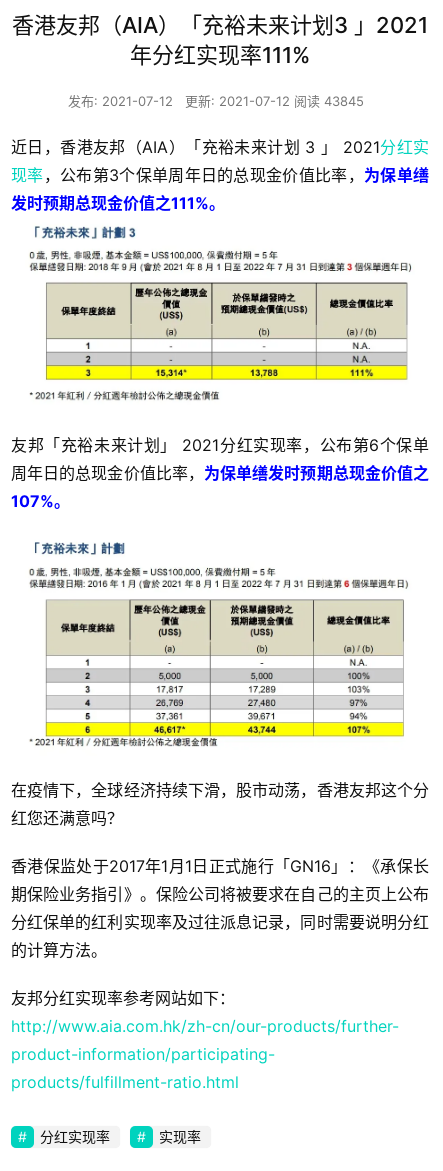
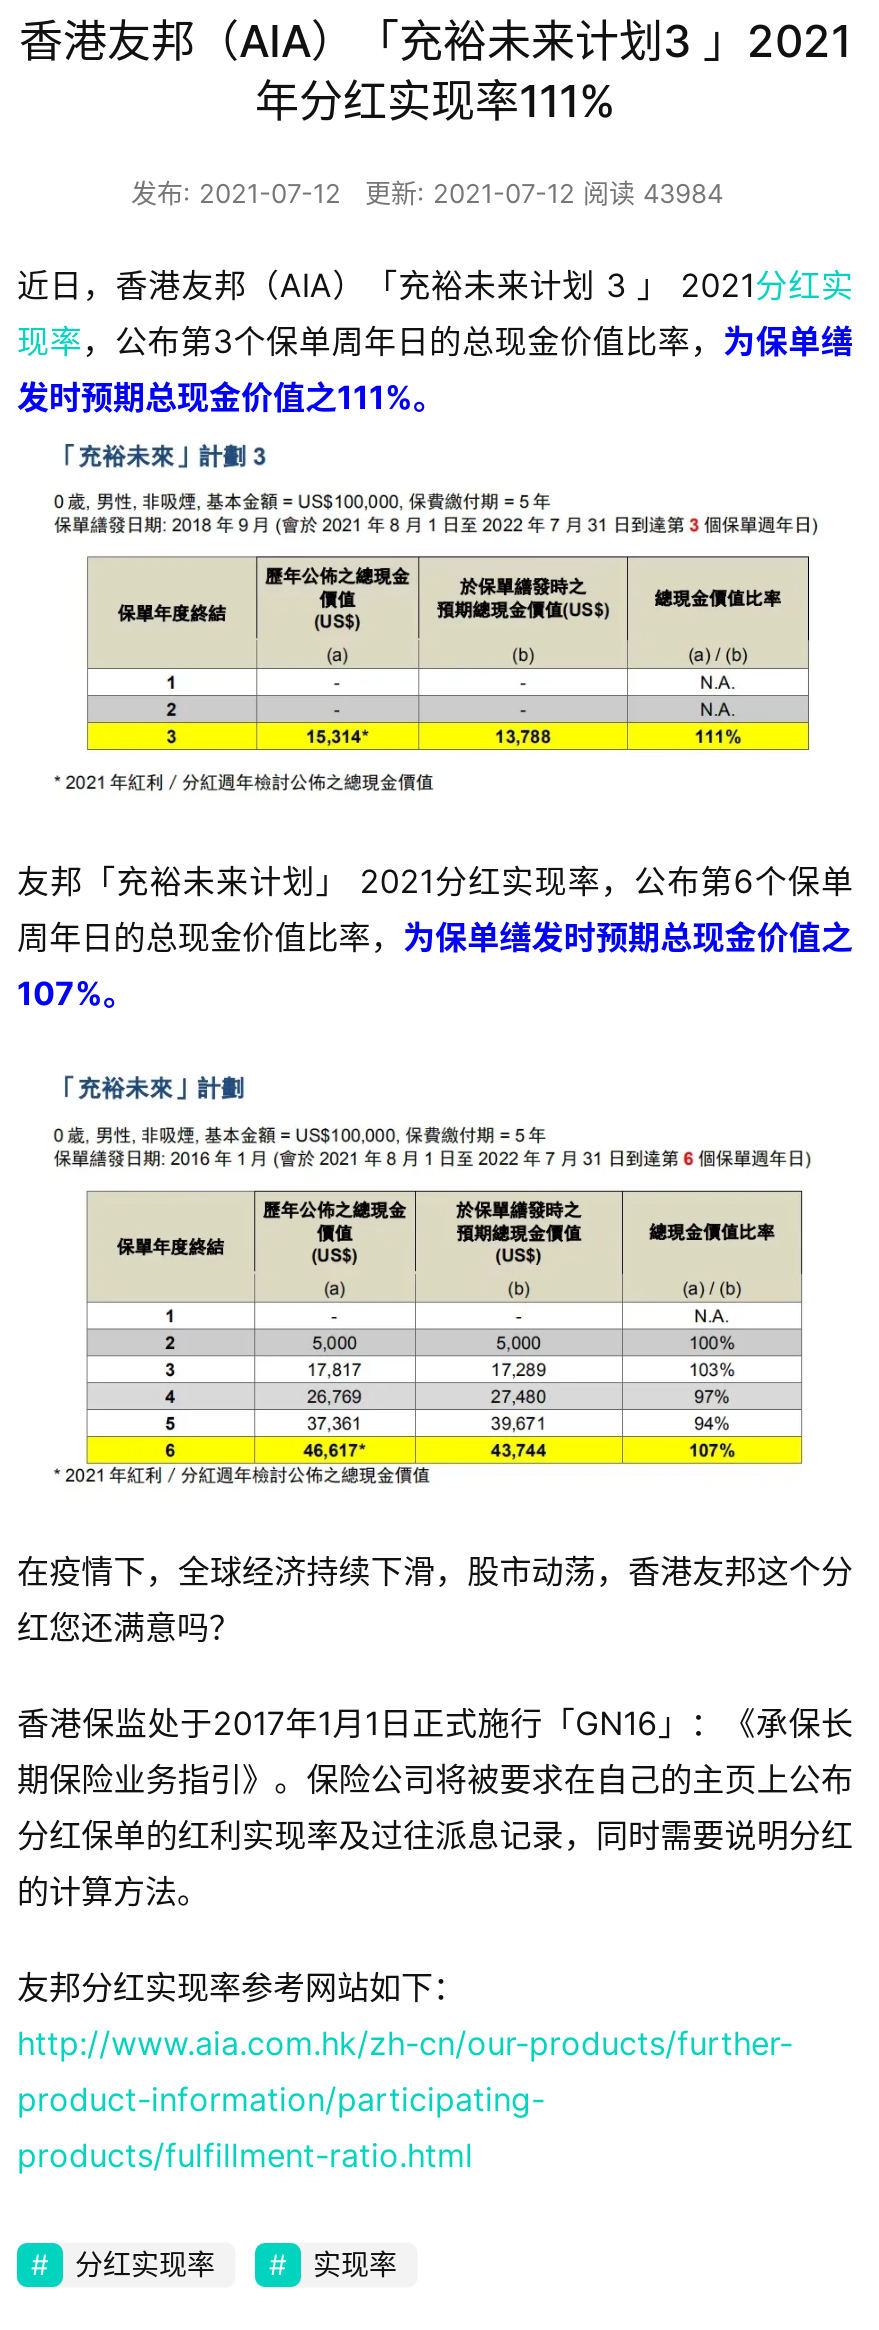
- 发布: 2021-07-12 更新: 2021-07-12 阅读 43845
+ 发布: 2021-07-12 更新: 2021-07-12 阅读 43984
